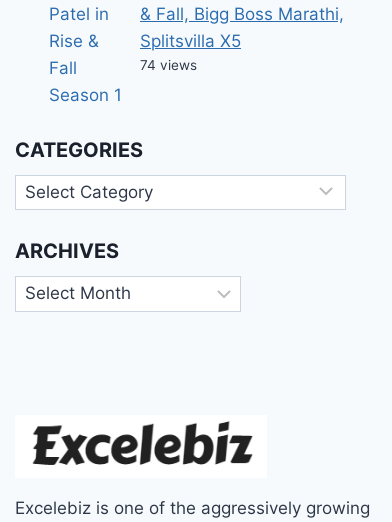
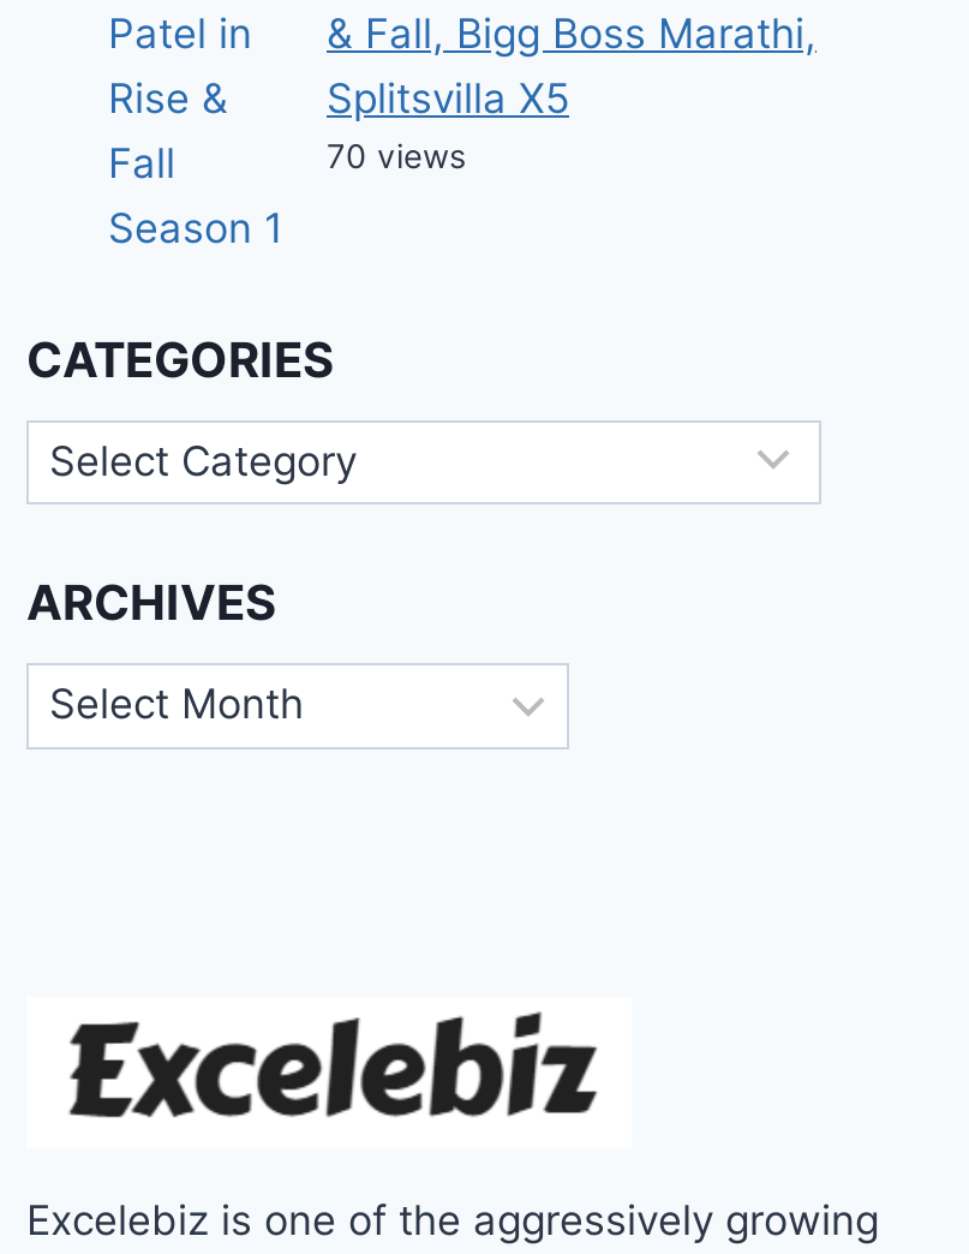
- 74 views
+ 70 views
